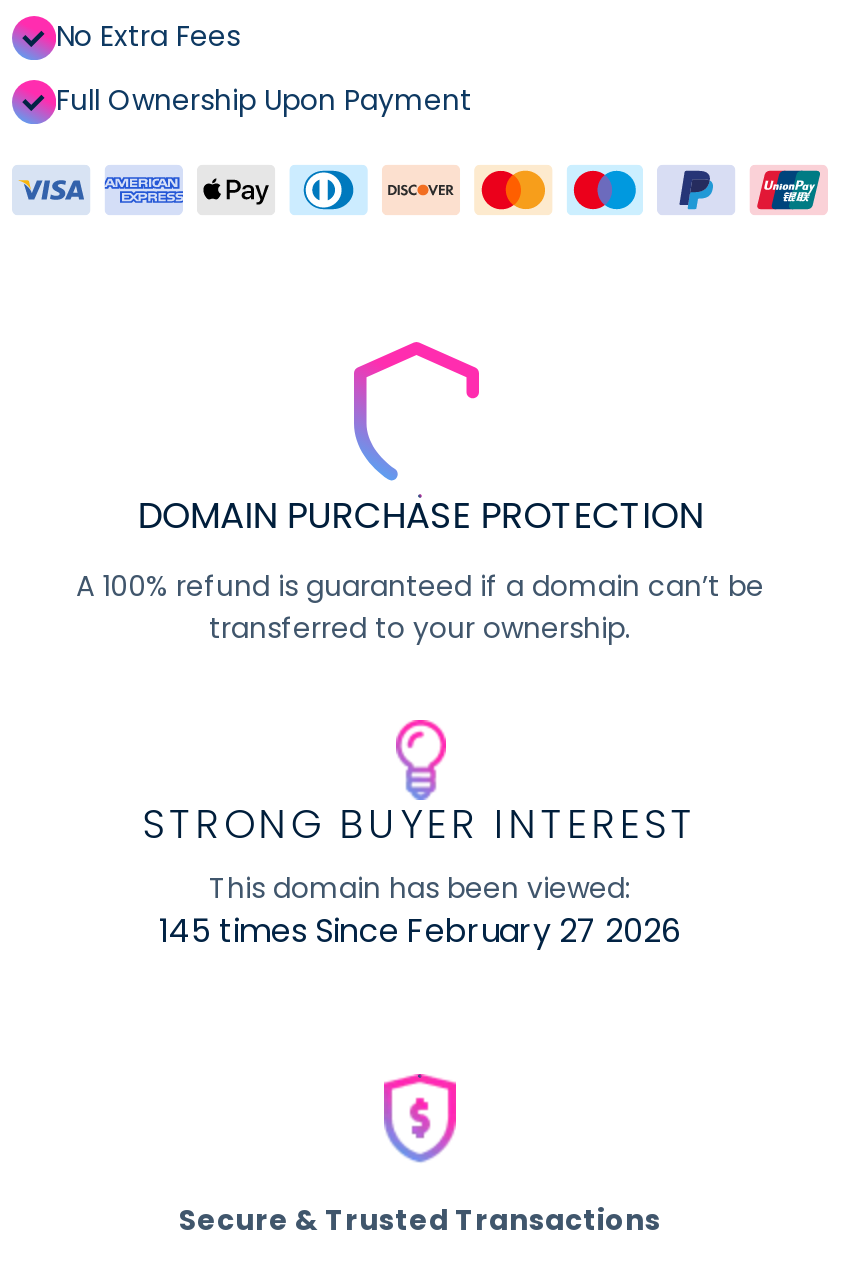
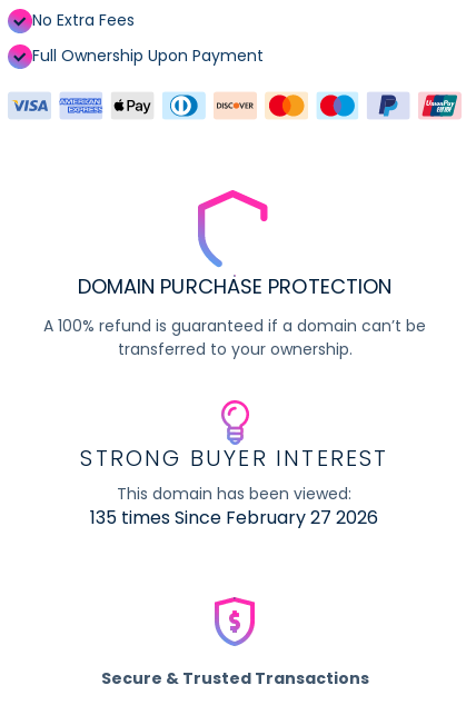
- 145 times Since February 27 2026
+ 135 times Since February 27 2026
